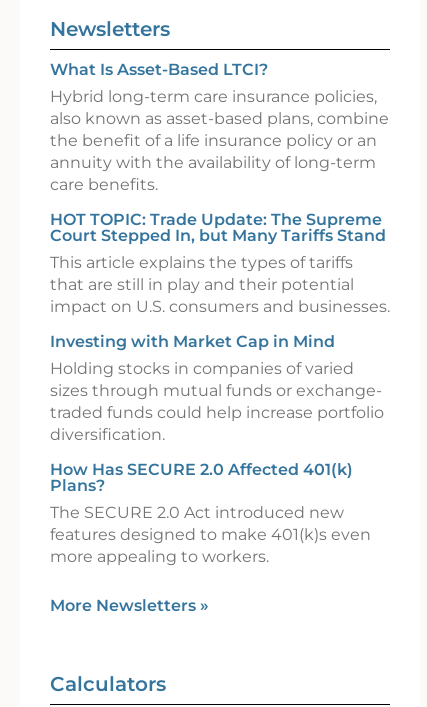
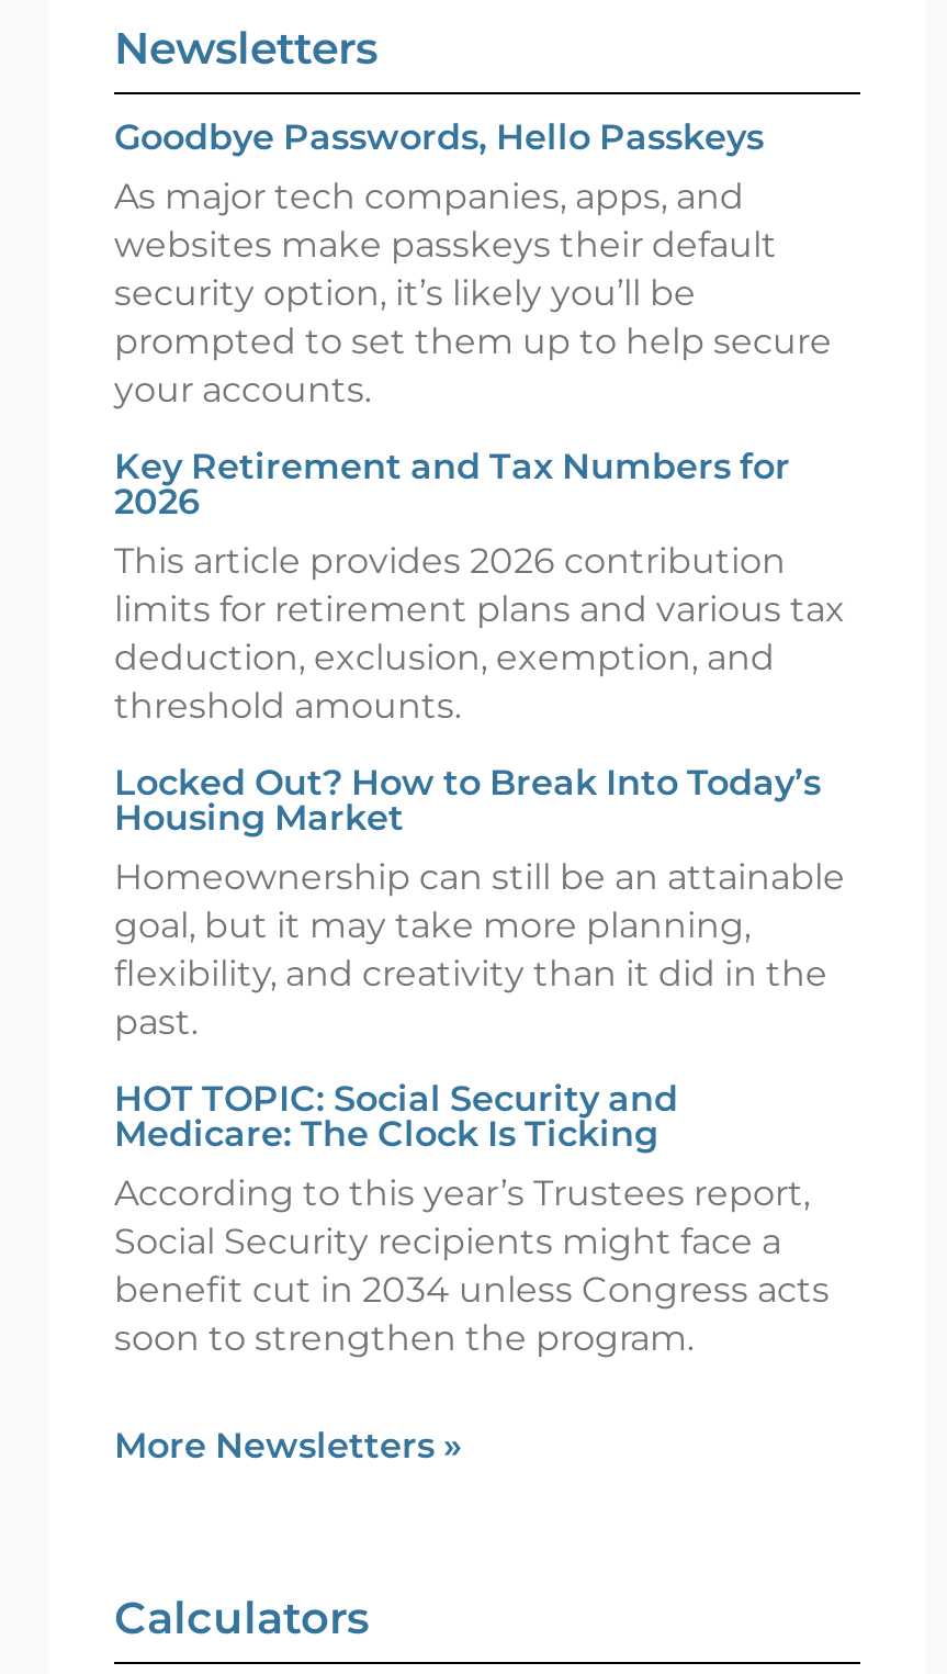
- What Is Asset-Based LTCI?
- Hybrid long-term care insurance policies,
- also known as asset-based plans, combine
- the benefit of a life insurance policy or an
- annuity with the availability of long-term
- care benefits.
+ Goodbye Passwords, Hello Passkeys
+ As major tech companies, apps, and
+ websites make passkeys their default
+ security option, it’s likely you’ll be
+ prompted to set them up to help secure
+ your accounts.

- HOT TOPIC: Trade Update: The Supreme
- Court Stepped In, but Many Tariffs Stand
- This article explains the types of tariffs
- that are still in play and their potential
- impact on U.S. consumers and businesses.
+ Key Retirement and Tax Numbers for
+ 2026
+ This article provides 2026 contribution
+ limits for retirement plans and various tax
+ deduction, exclusion, exemption, and
+ threshold amounts.

- Investing with Market Cap in Mind
- Holding stocks in companies of varied
- sizes through mutual funds or exchange-
- traded funds could help increase portfolio
- diversification.
+ Locked Out? How to Break Into Today’s
+ Housing Market
+ Homeownership can still be an attainable
+ goal, but it may take more planning,
+ flexibility, and creativity than it did in the
+ past.

- How Has SECURE 2.0 Affected 401(k)
- Plans?
- The SECURE 2.0 Act introduced new
- features designed to make 401(k)s even
- more appealing to workers.
+ HOT TOPIC: Social Security and
+ Medicare: The Clock Is Ticking
+ According to this year’s Trustees report,
+ Social Security recipients might face a
+ benefit cut in 2034 unless Congress acts
+ soon to strengthen the program.
